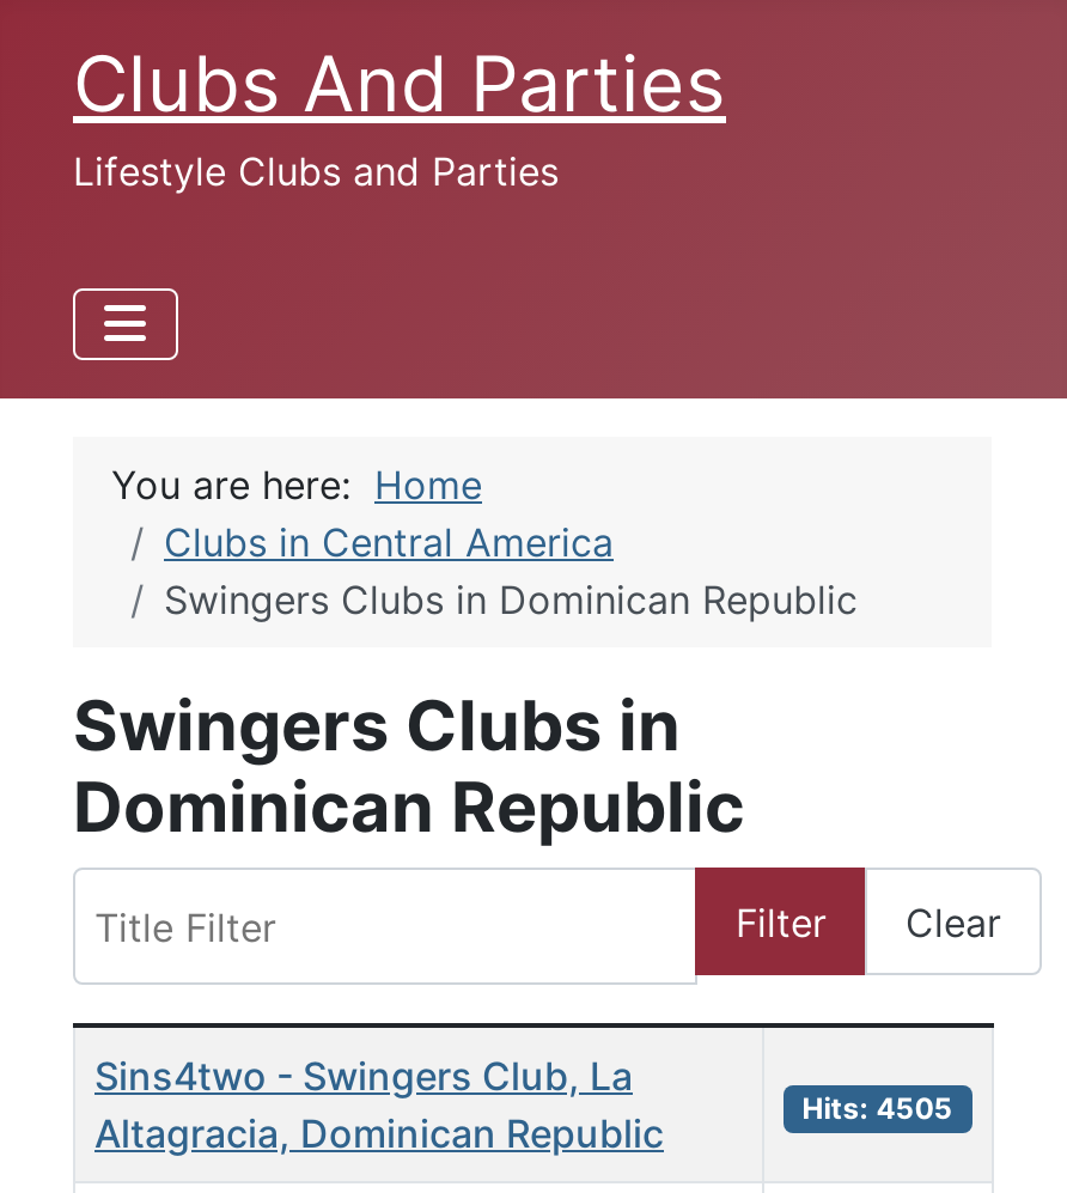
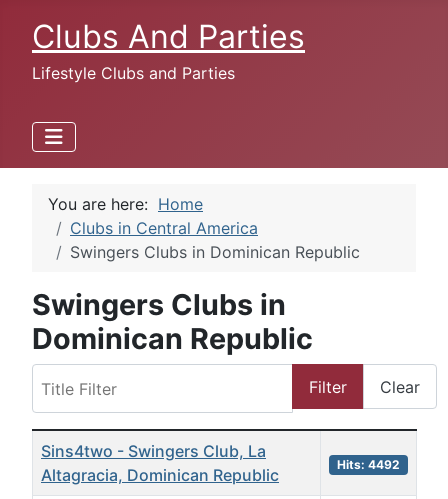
- Hits: 4505
+ Hits: 4492
